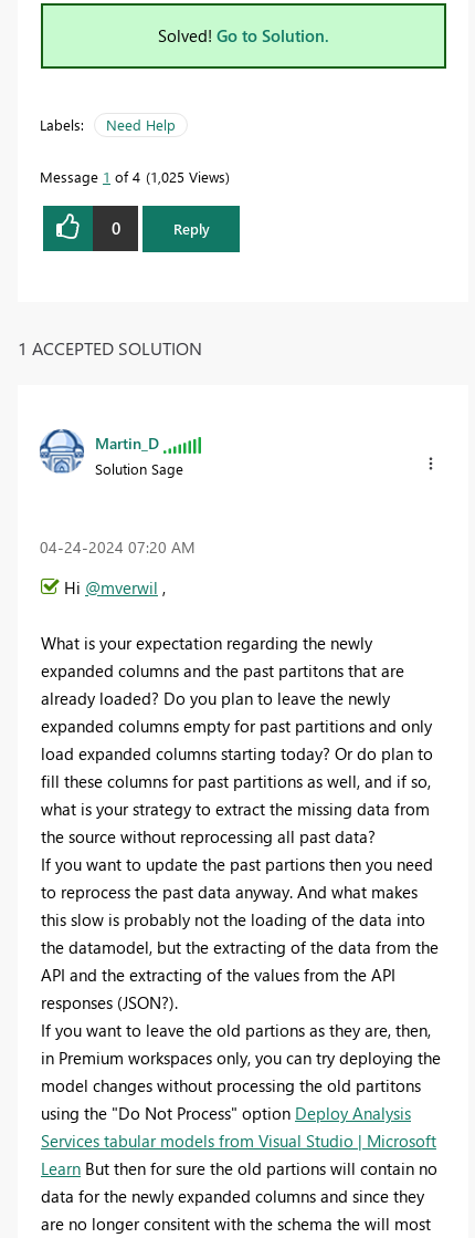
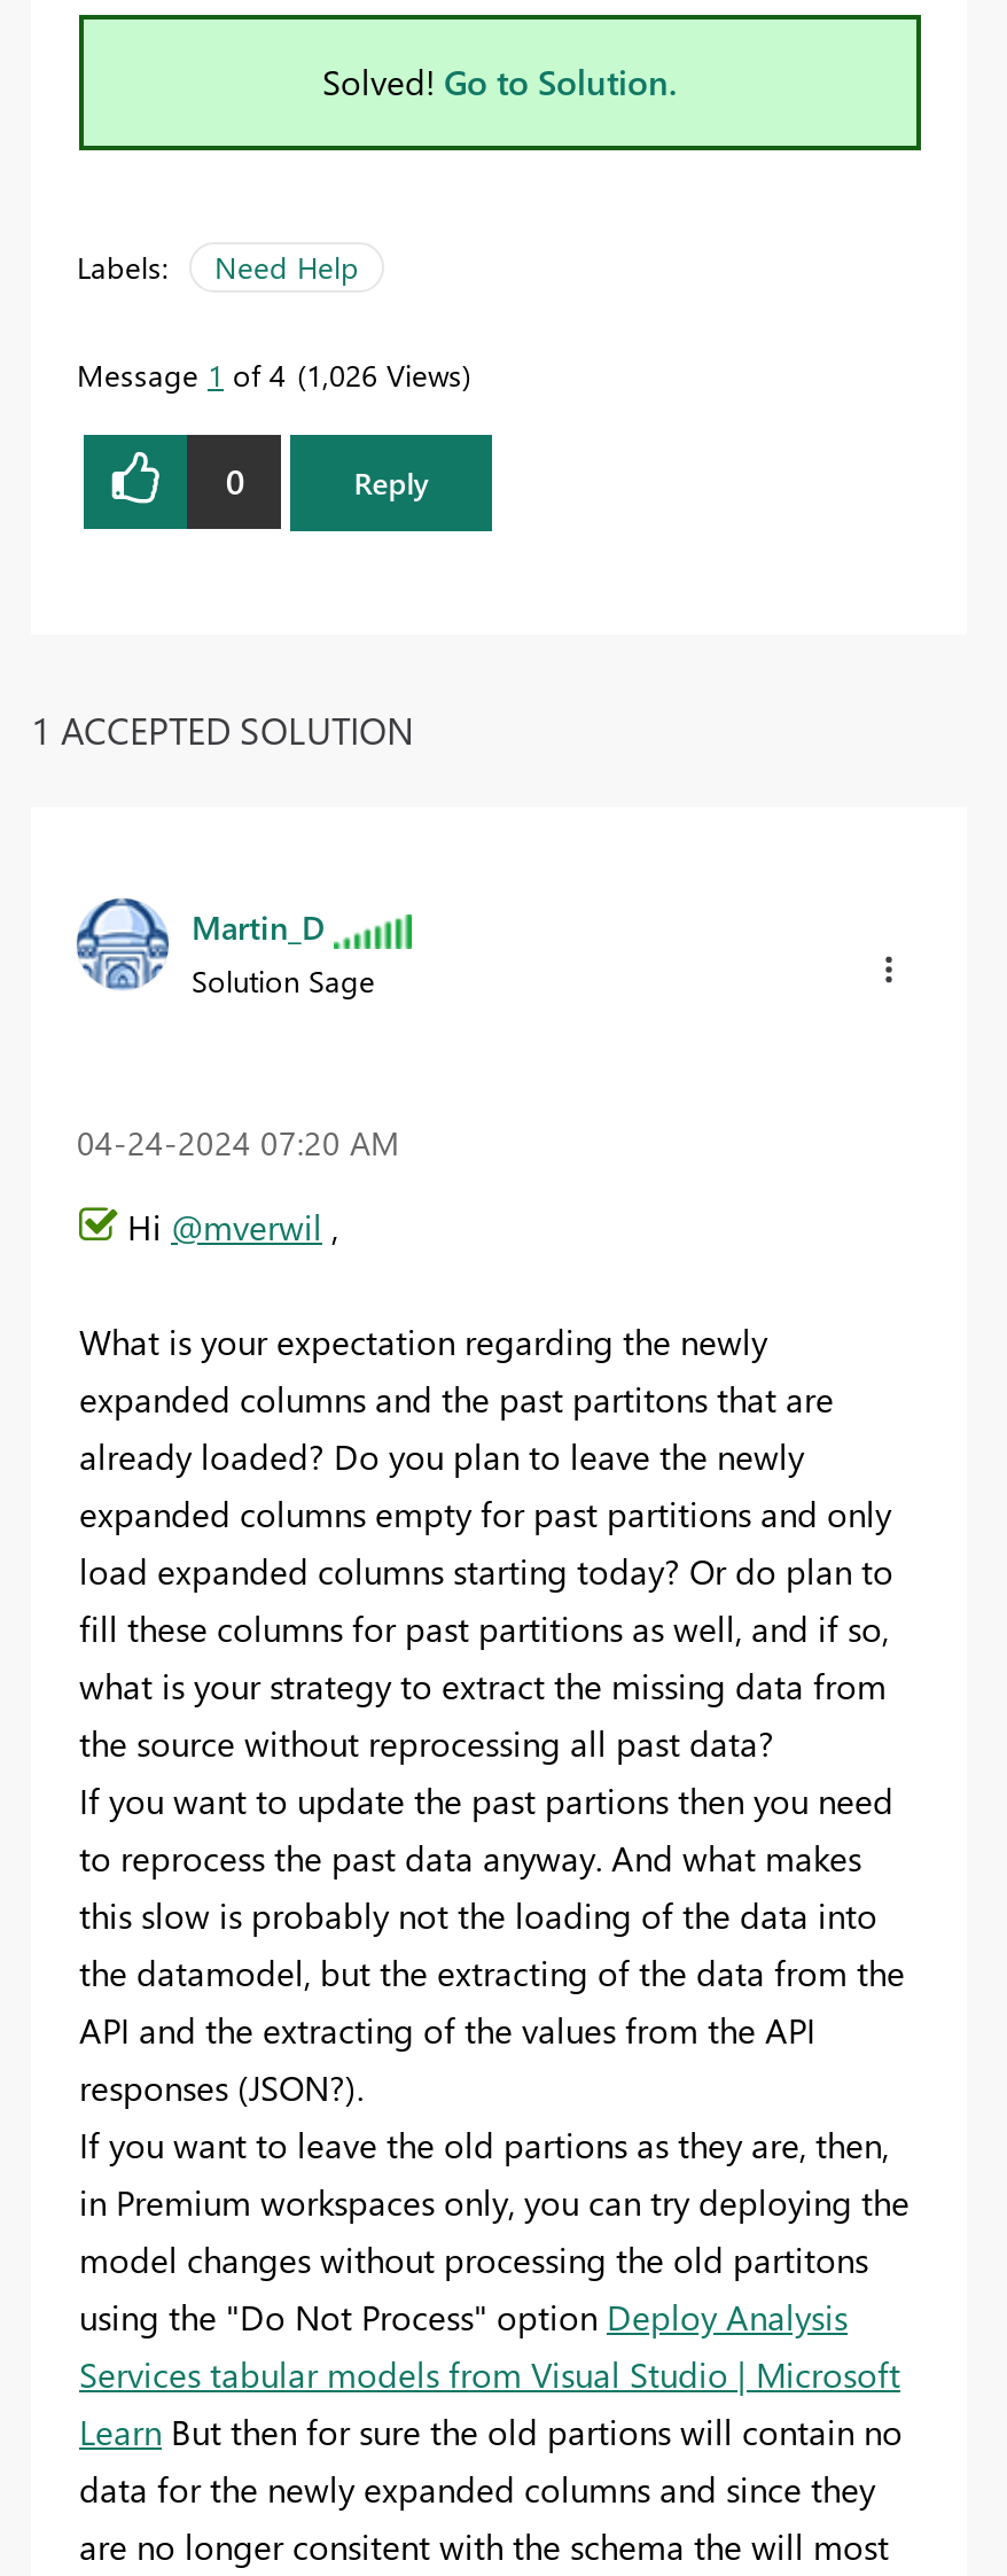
- Message 1 of 4 1,025 Views
+ Message 1 of 4 1,026 Views
